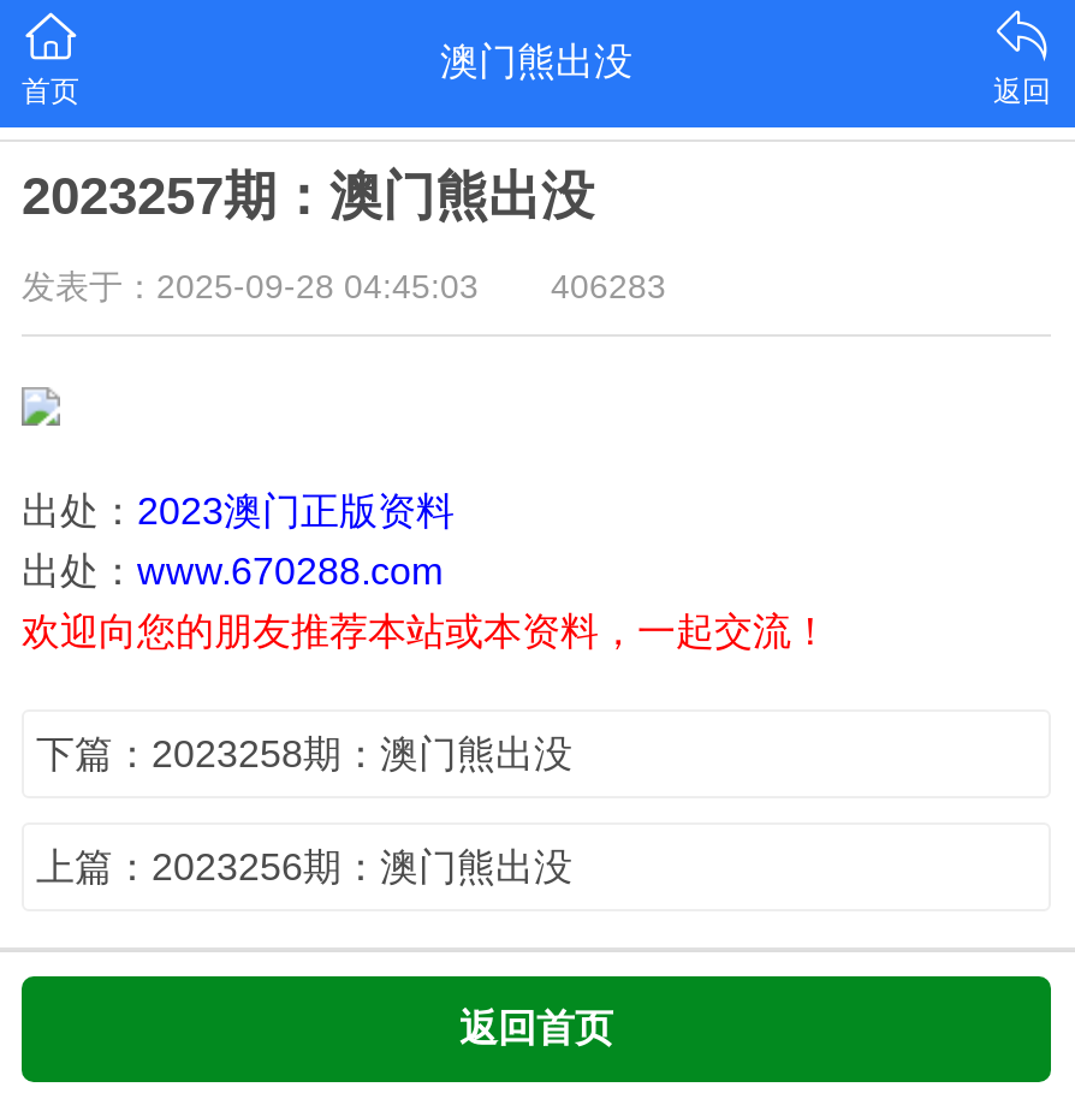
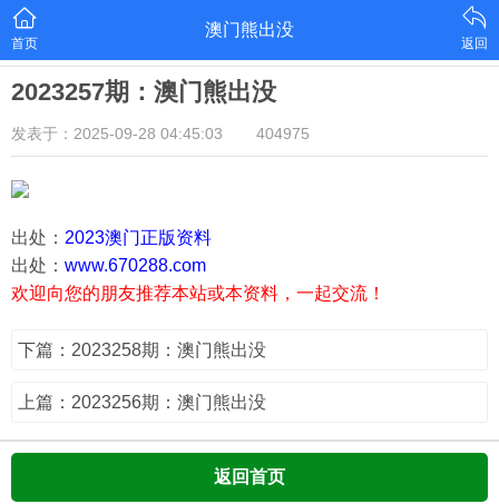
- 发表于：2025-09-28 04:45:03 406283
+ 发表于：2025-09-28 04:45:03 404975
